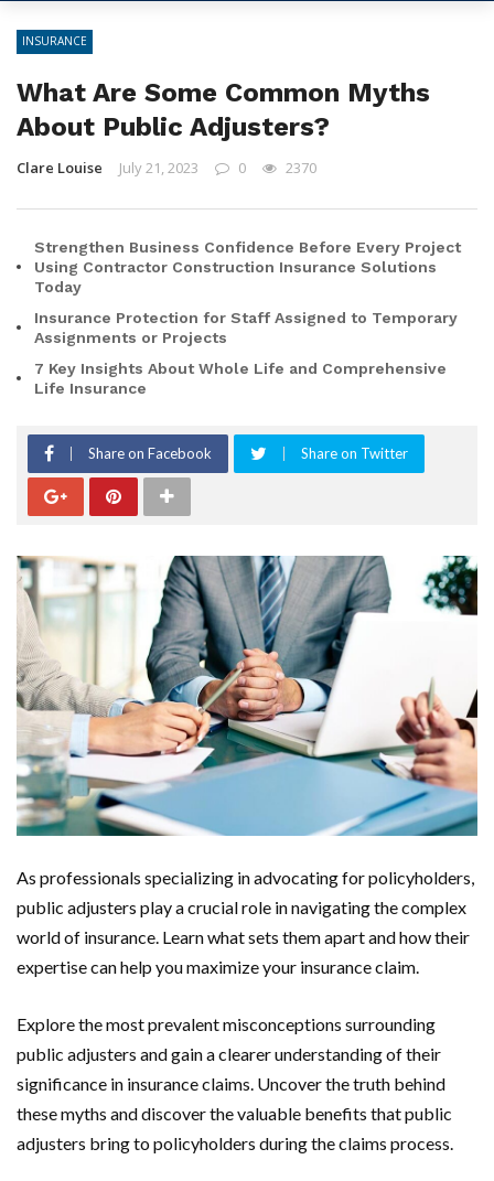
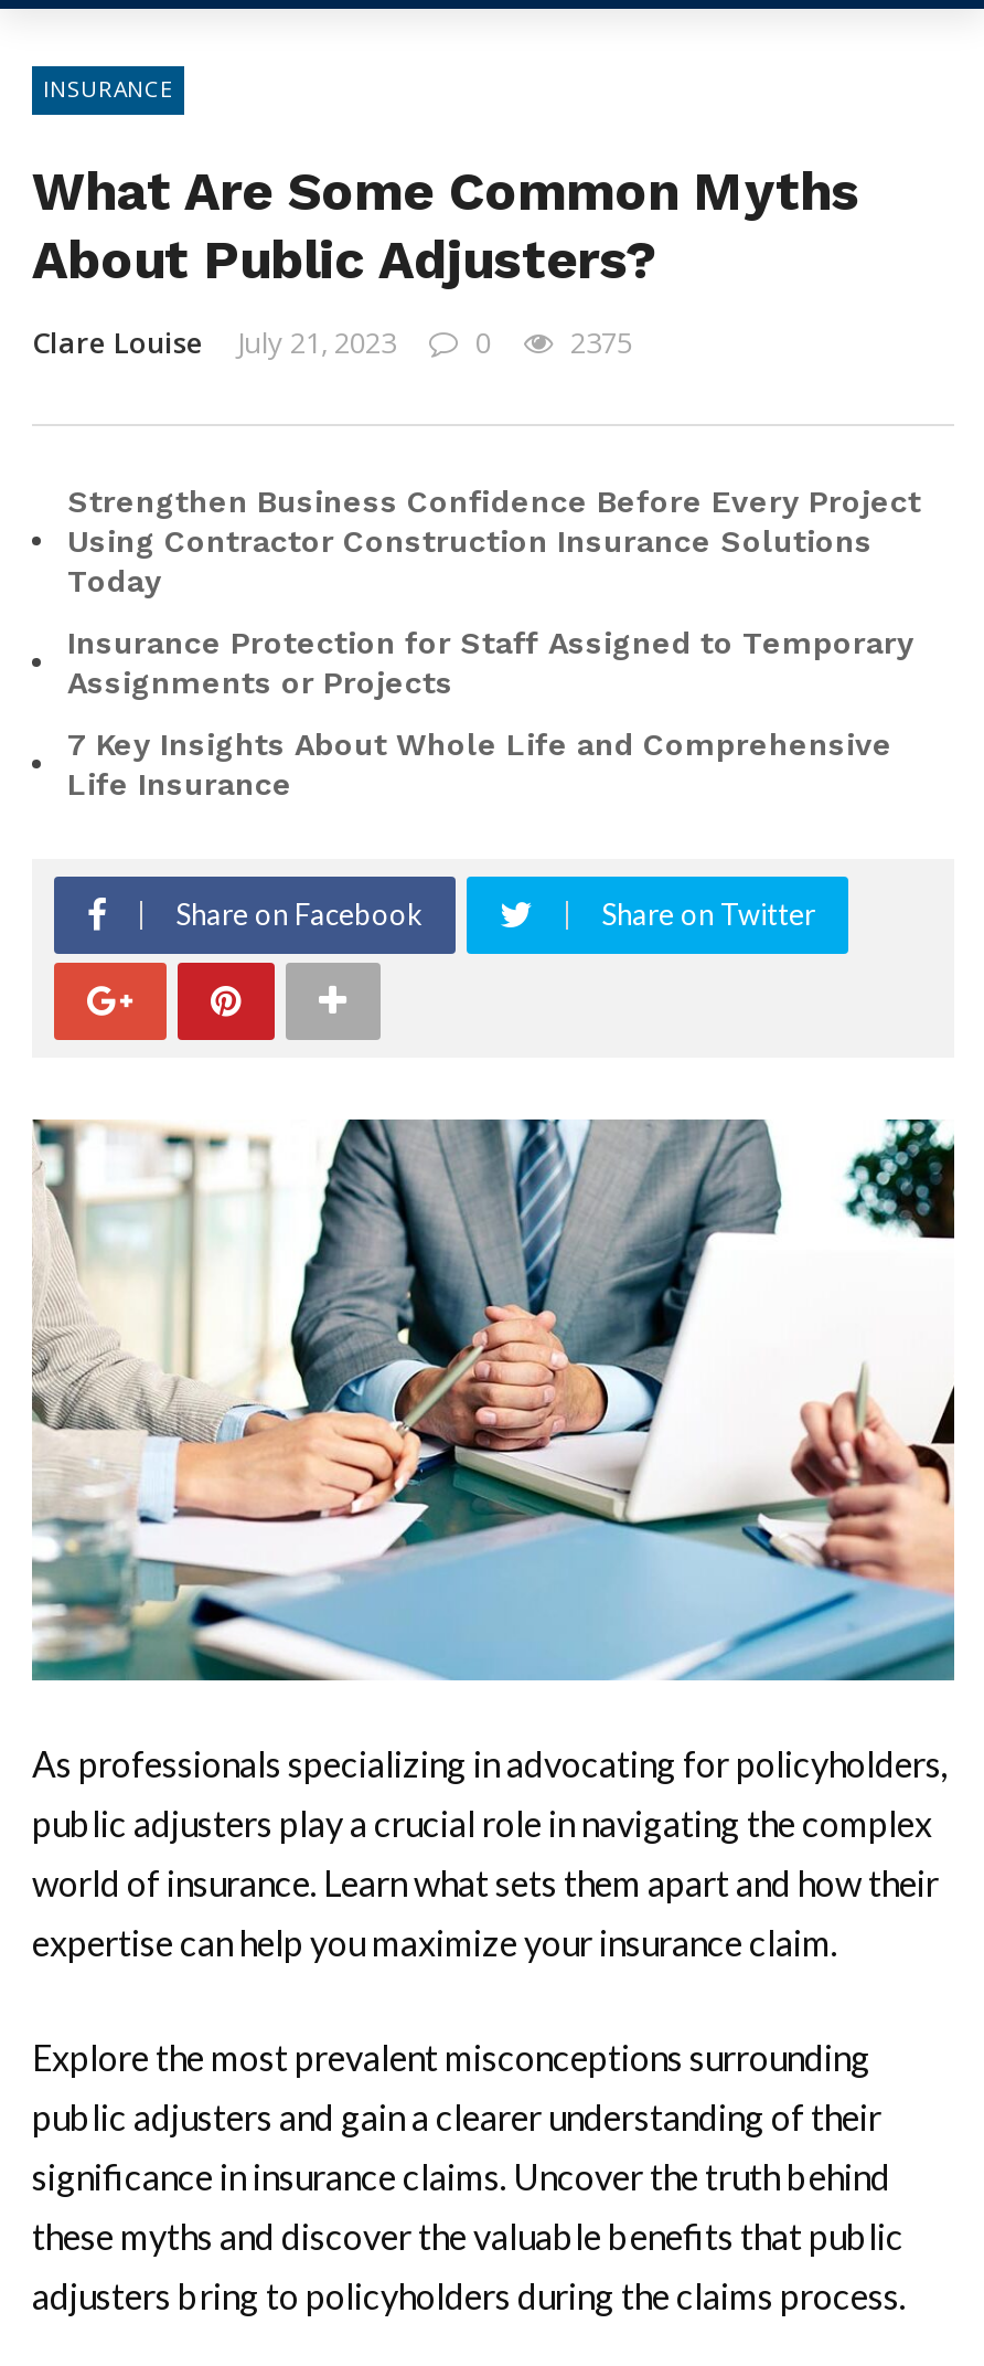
- Clare Louise July 21, 2023 0 2370
+ Clare Louise July 21, 2023 0 2375
